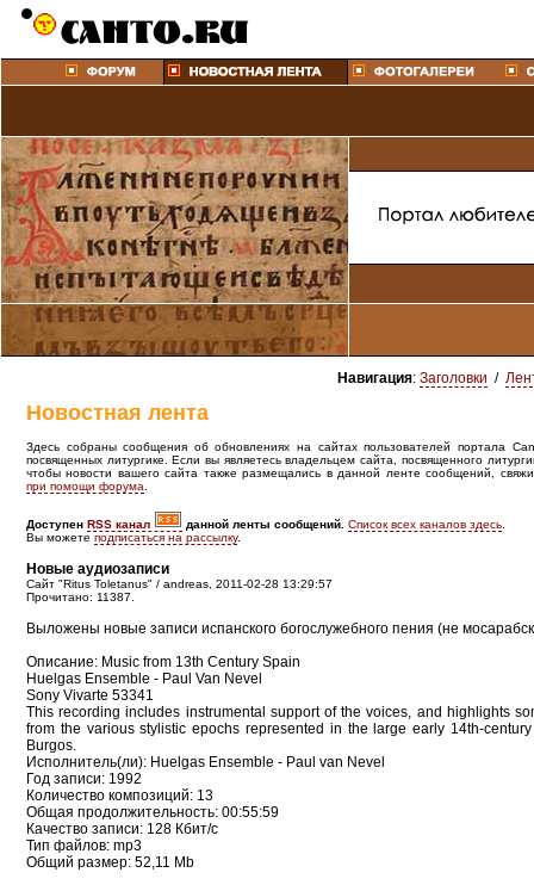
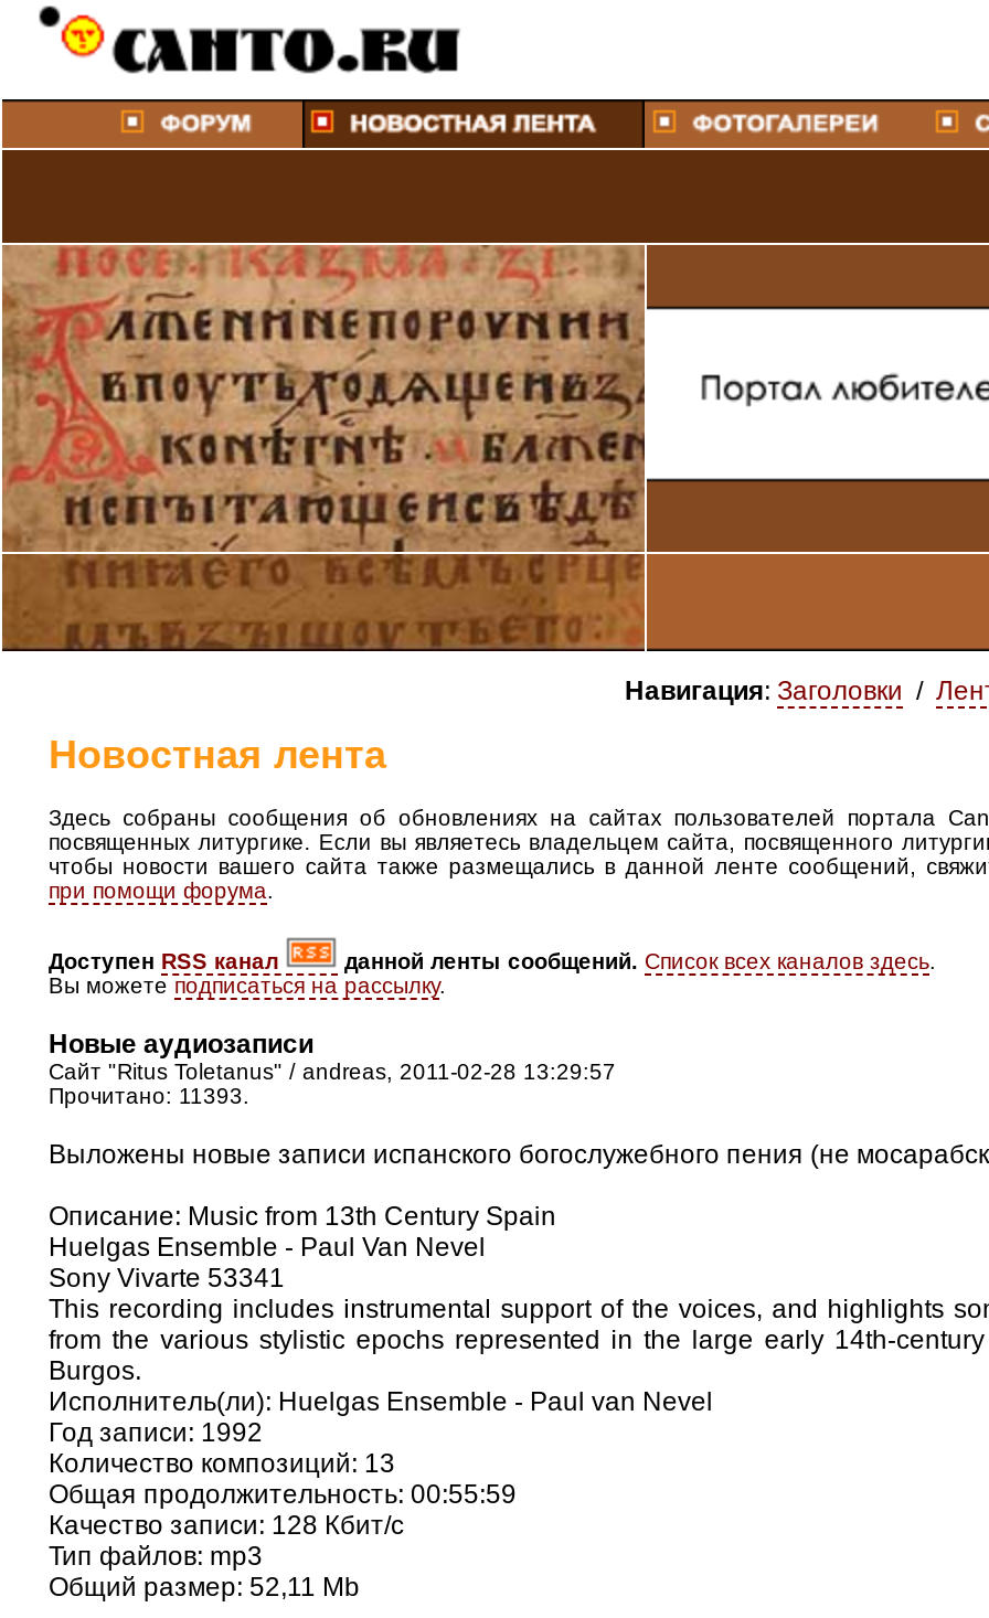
- Прочитано: 11387.
+ Прочитано: 11393.
